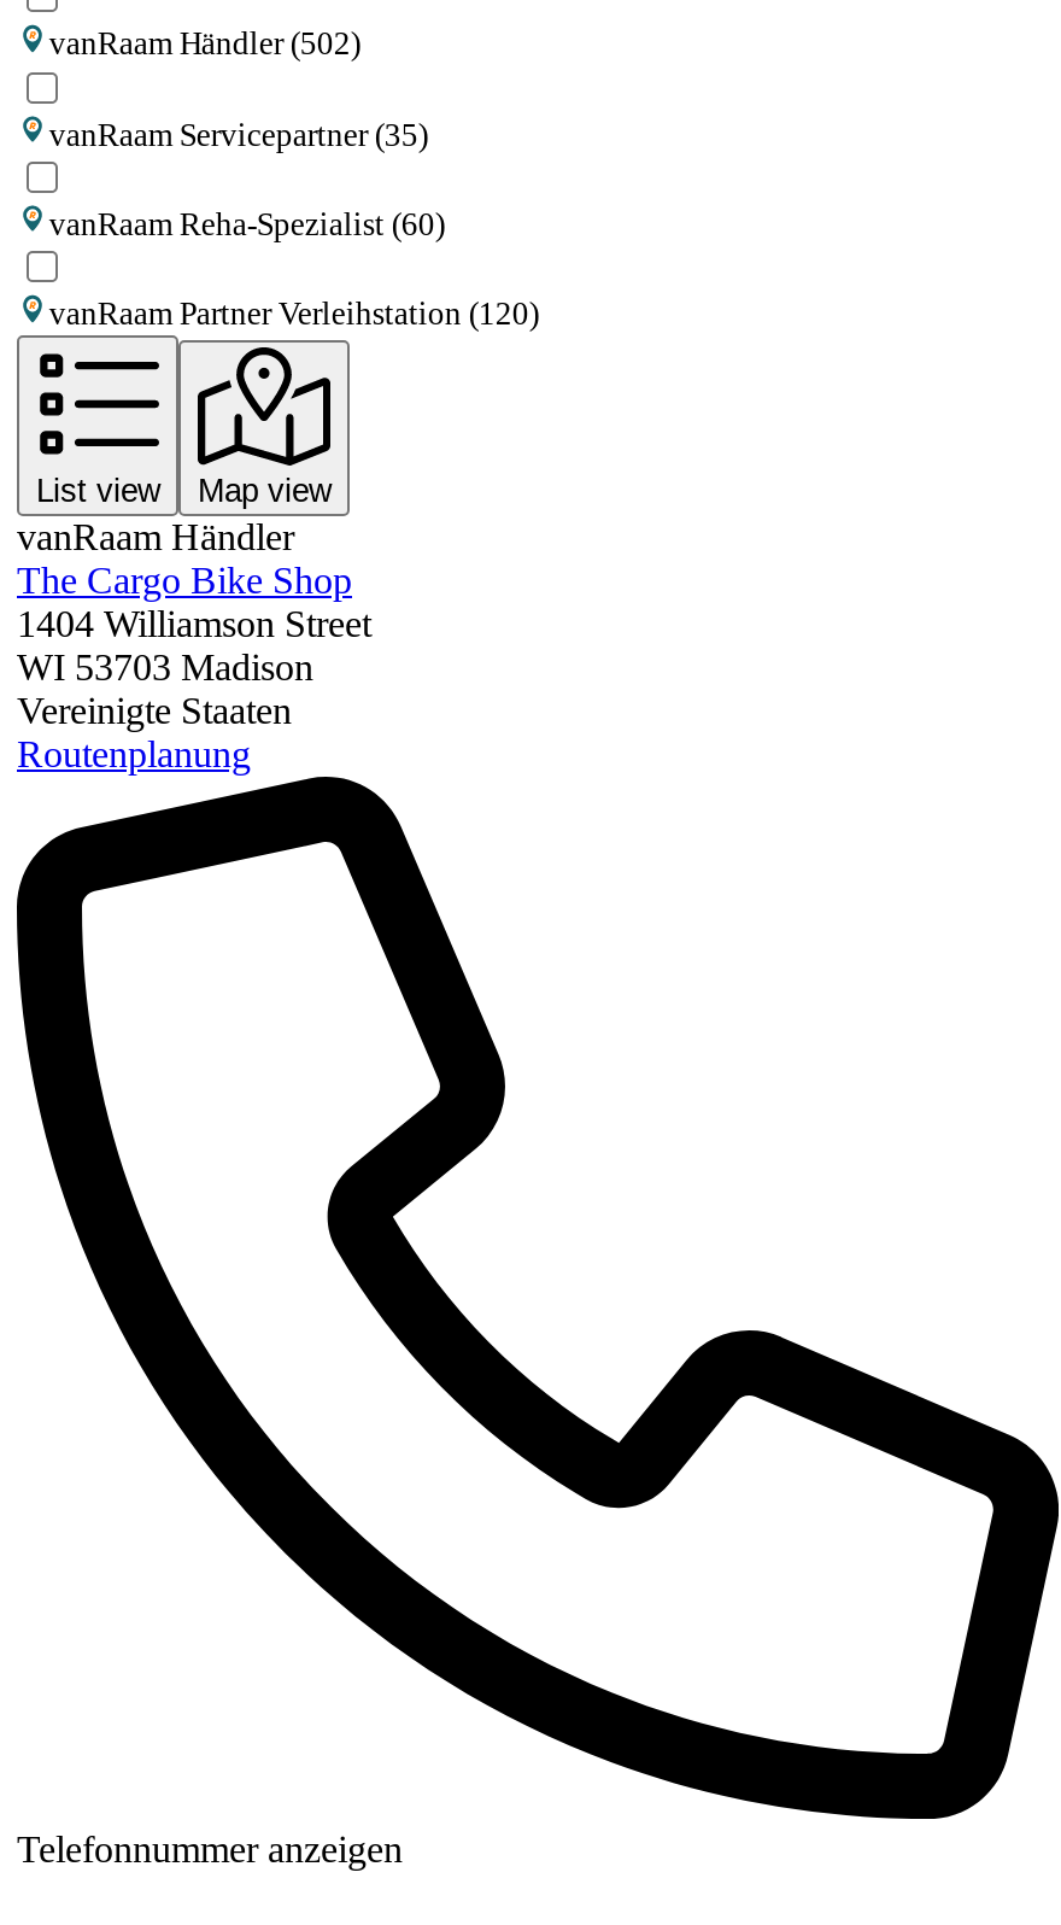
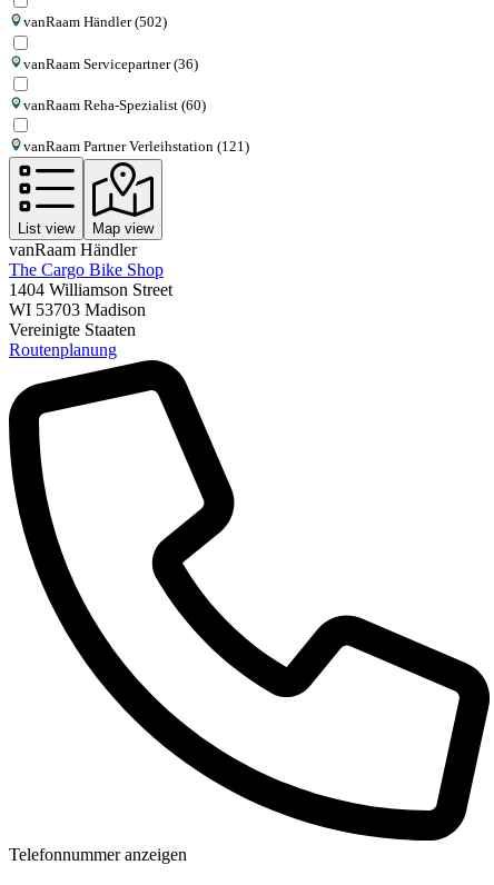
- vanRaam Servicepartner (35)
+ vanRaam Servicepartner (36)

- vanRaam Partner Verleihstation (120)
+ vanRaam Partner Verleihstation (121)
